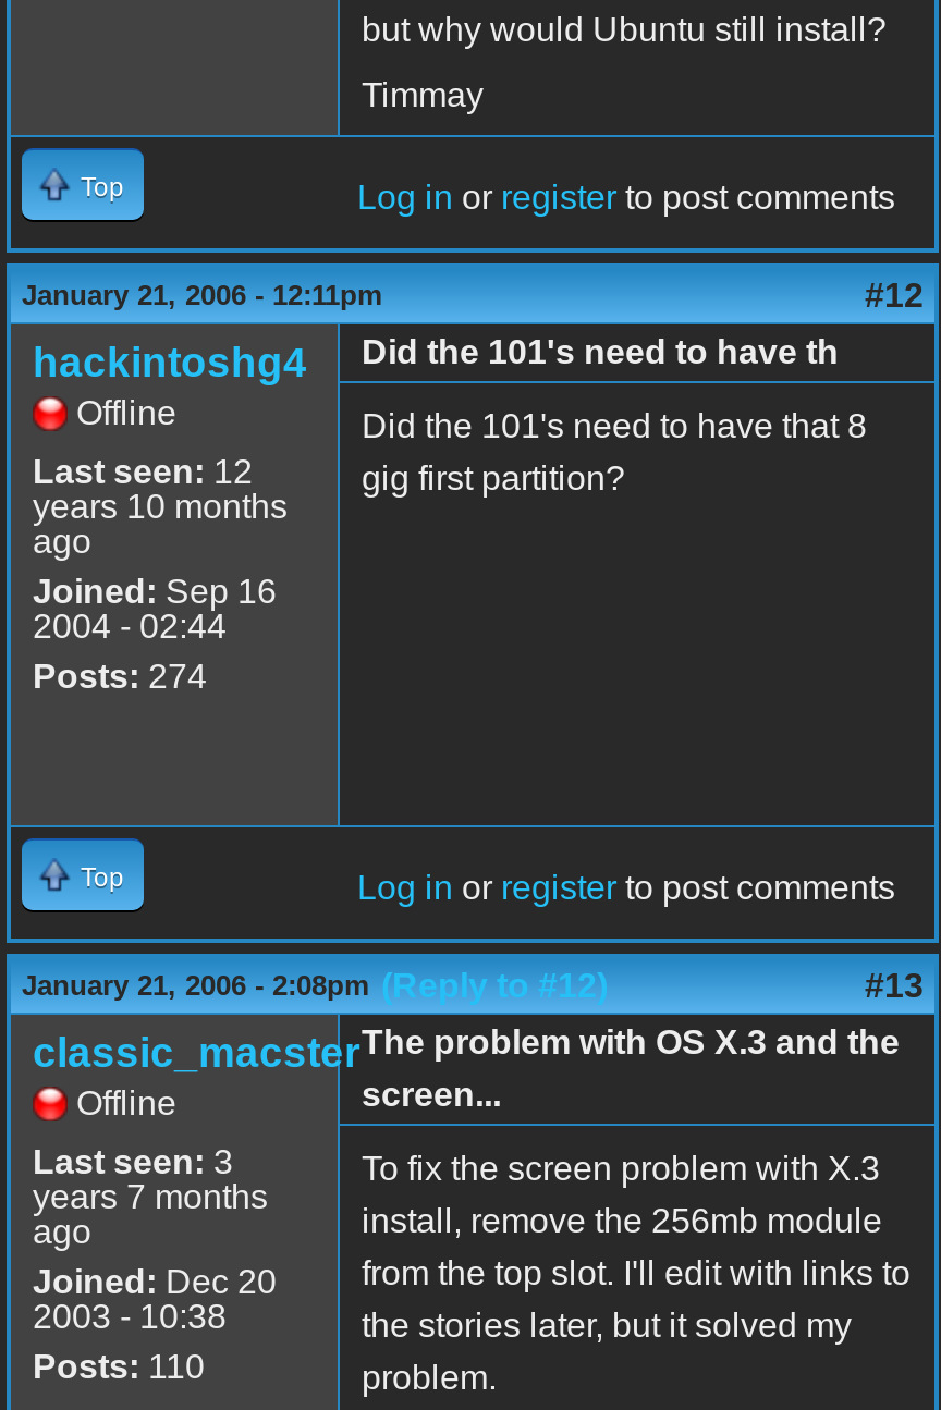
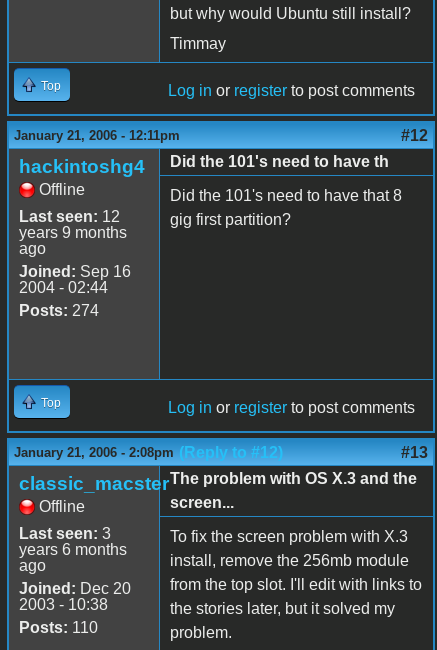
- years 10 months
+ years 9 months

- years 7 months
+ years 6 months
